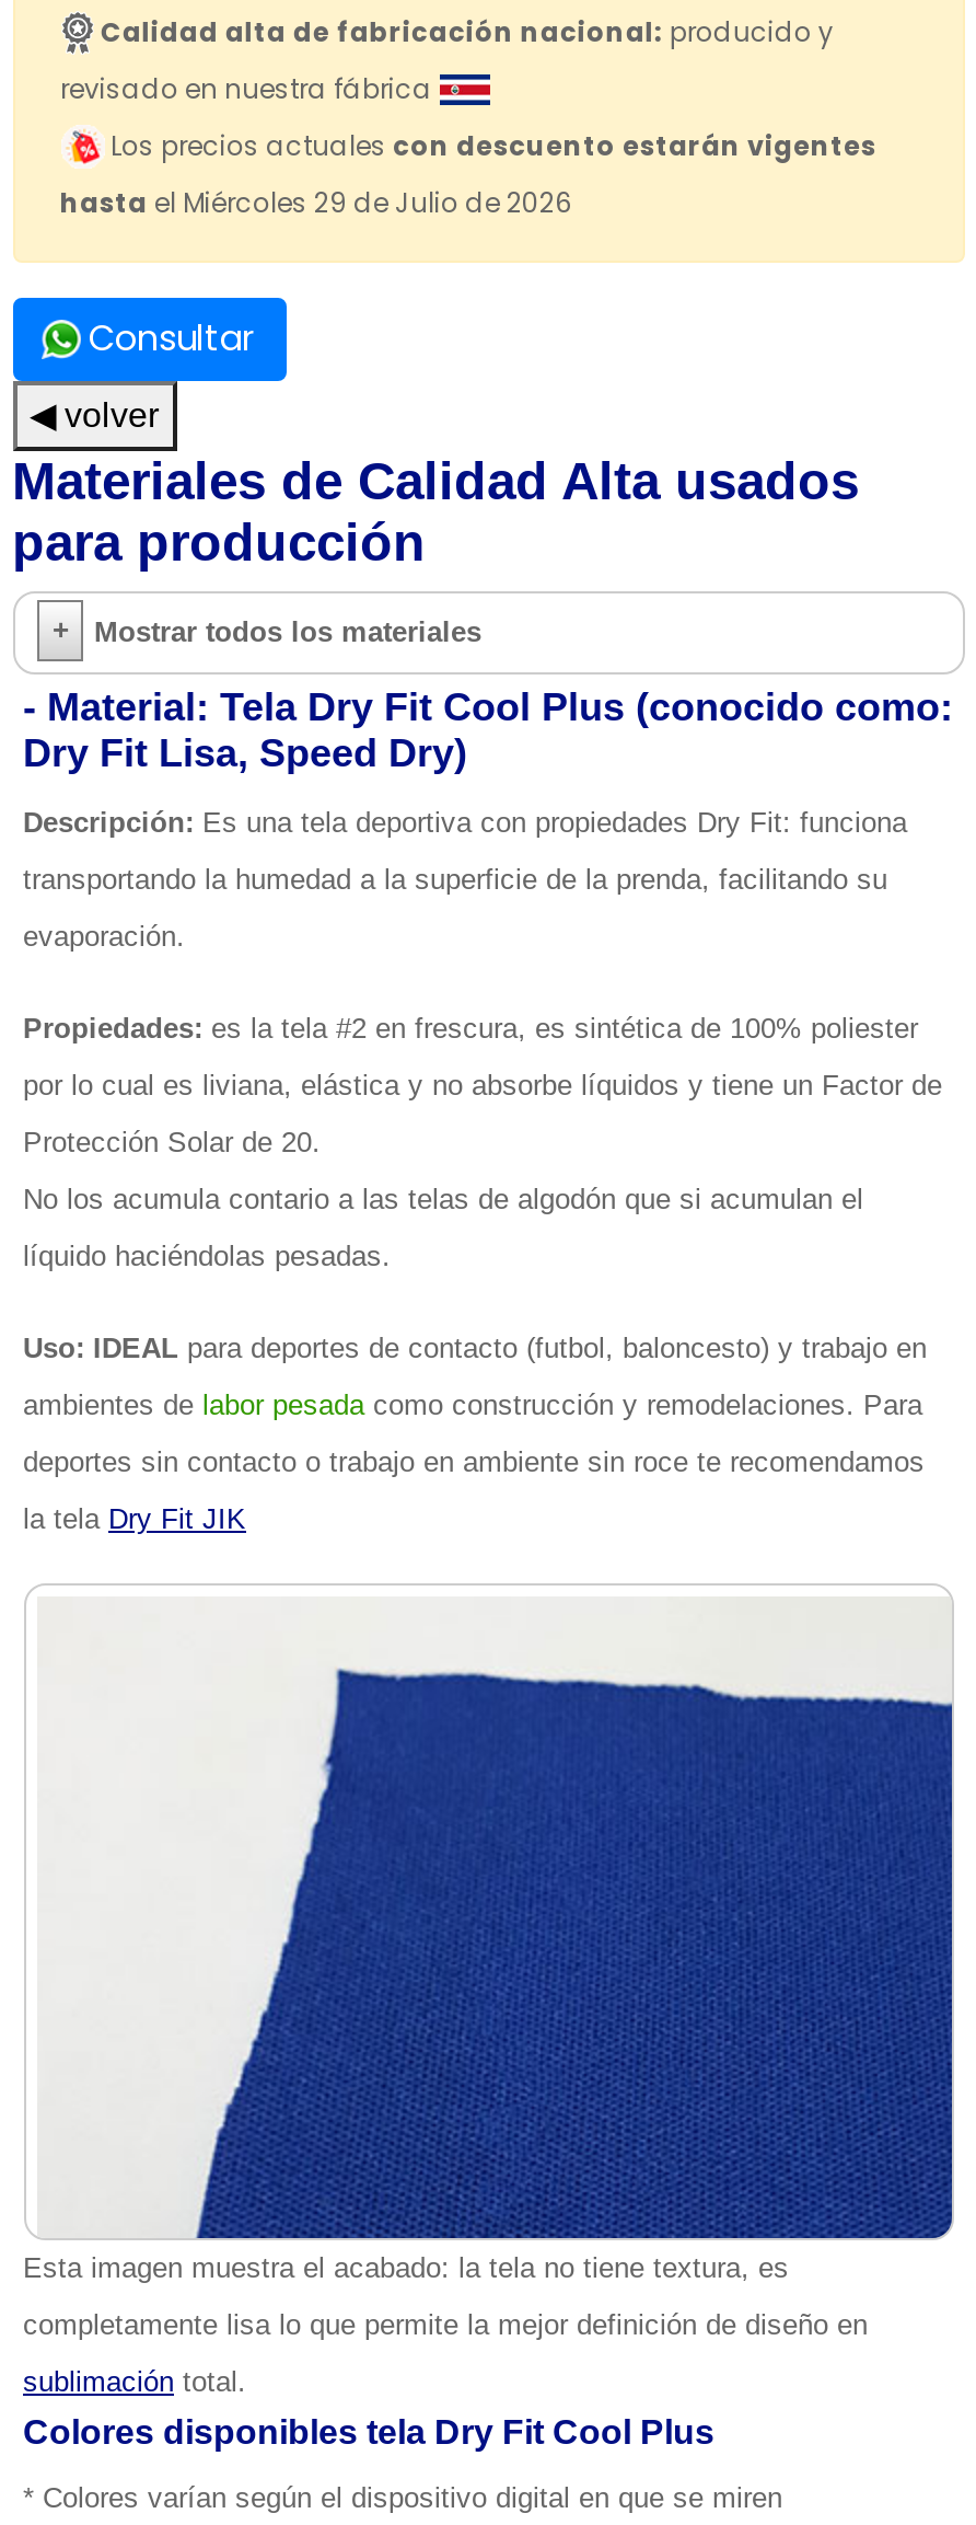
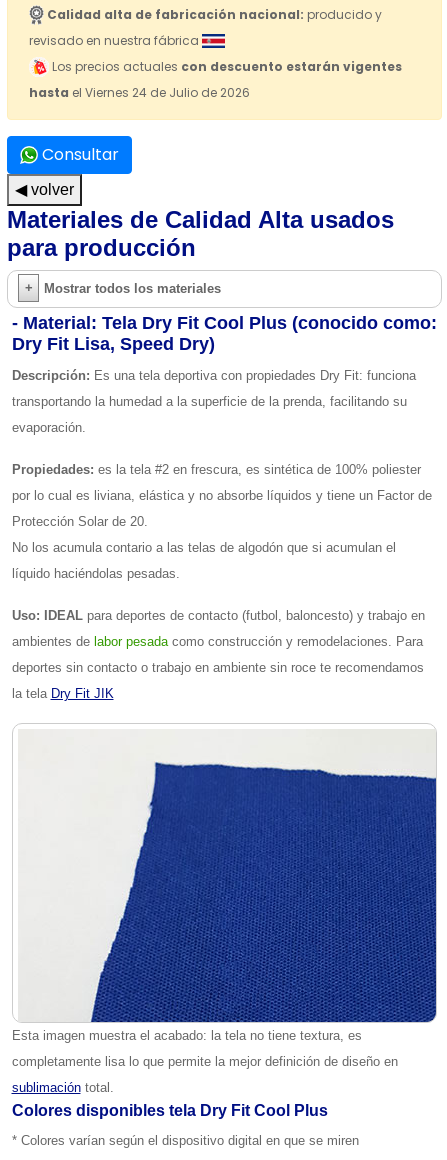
- hasta el Miércoles 29 de Julio de 2026
+ hasta el Viernes 24 de Julio de 2026
